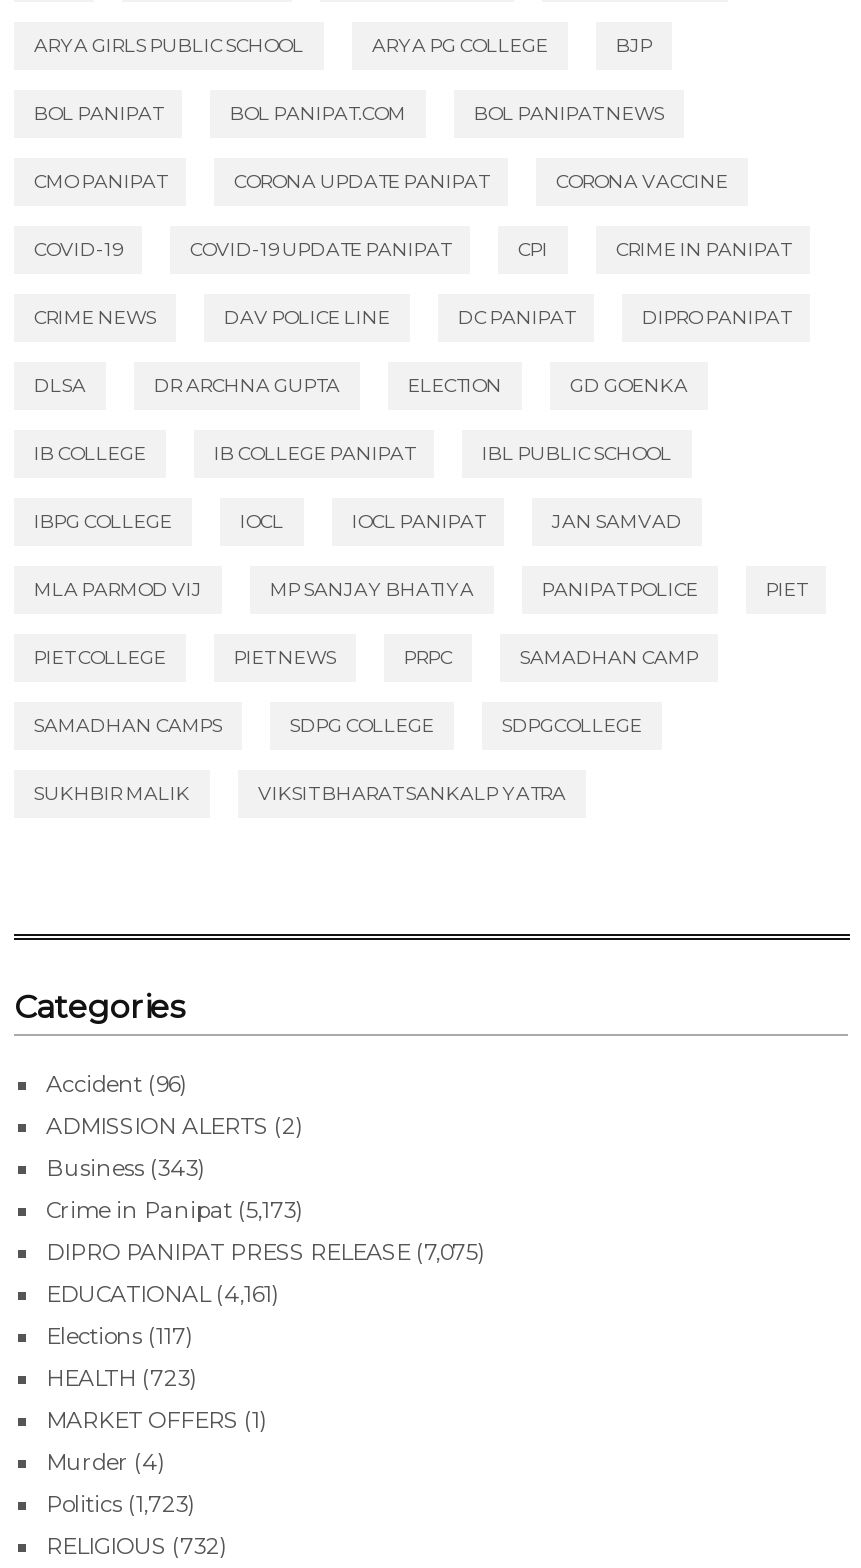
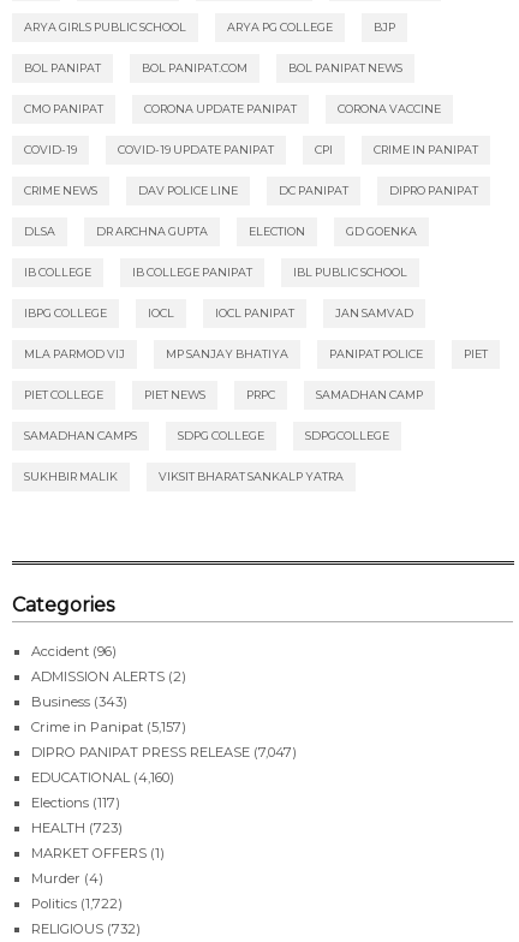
- Crime in Panipat (5,173)
+ Crime in Panipat (5,157)

- DIPRO PANIPAT PRESS RELEASE (7,075)
+ DIPRO PANIPAT PRESS RELEASE (7,047)

- EDUCATIONAL (4,161)
+ EDUCATIONAL (4,160)

- Politics (1,723)
+ Politics (1,722)
